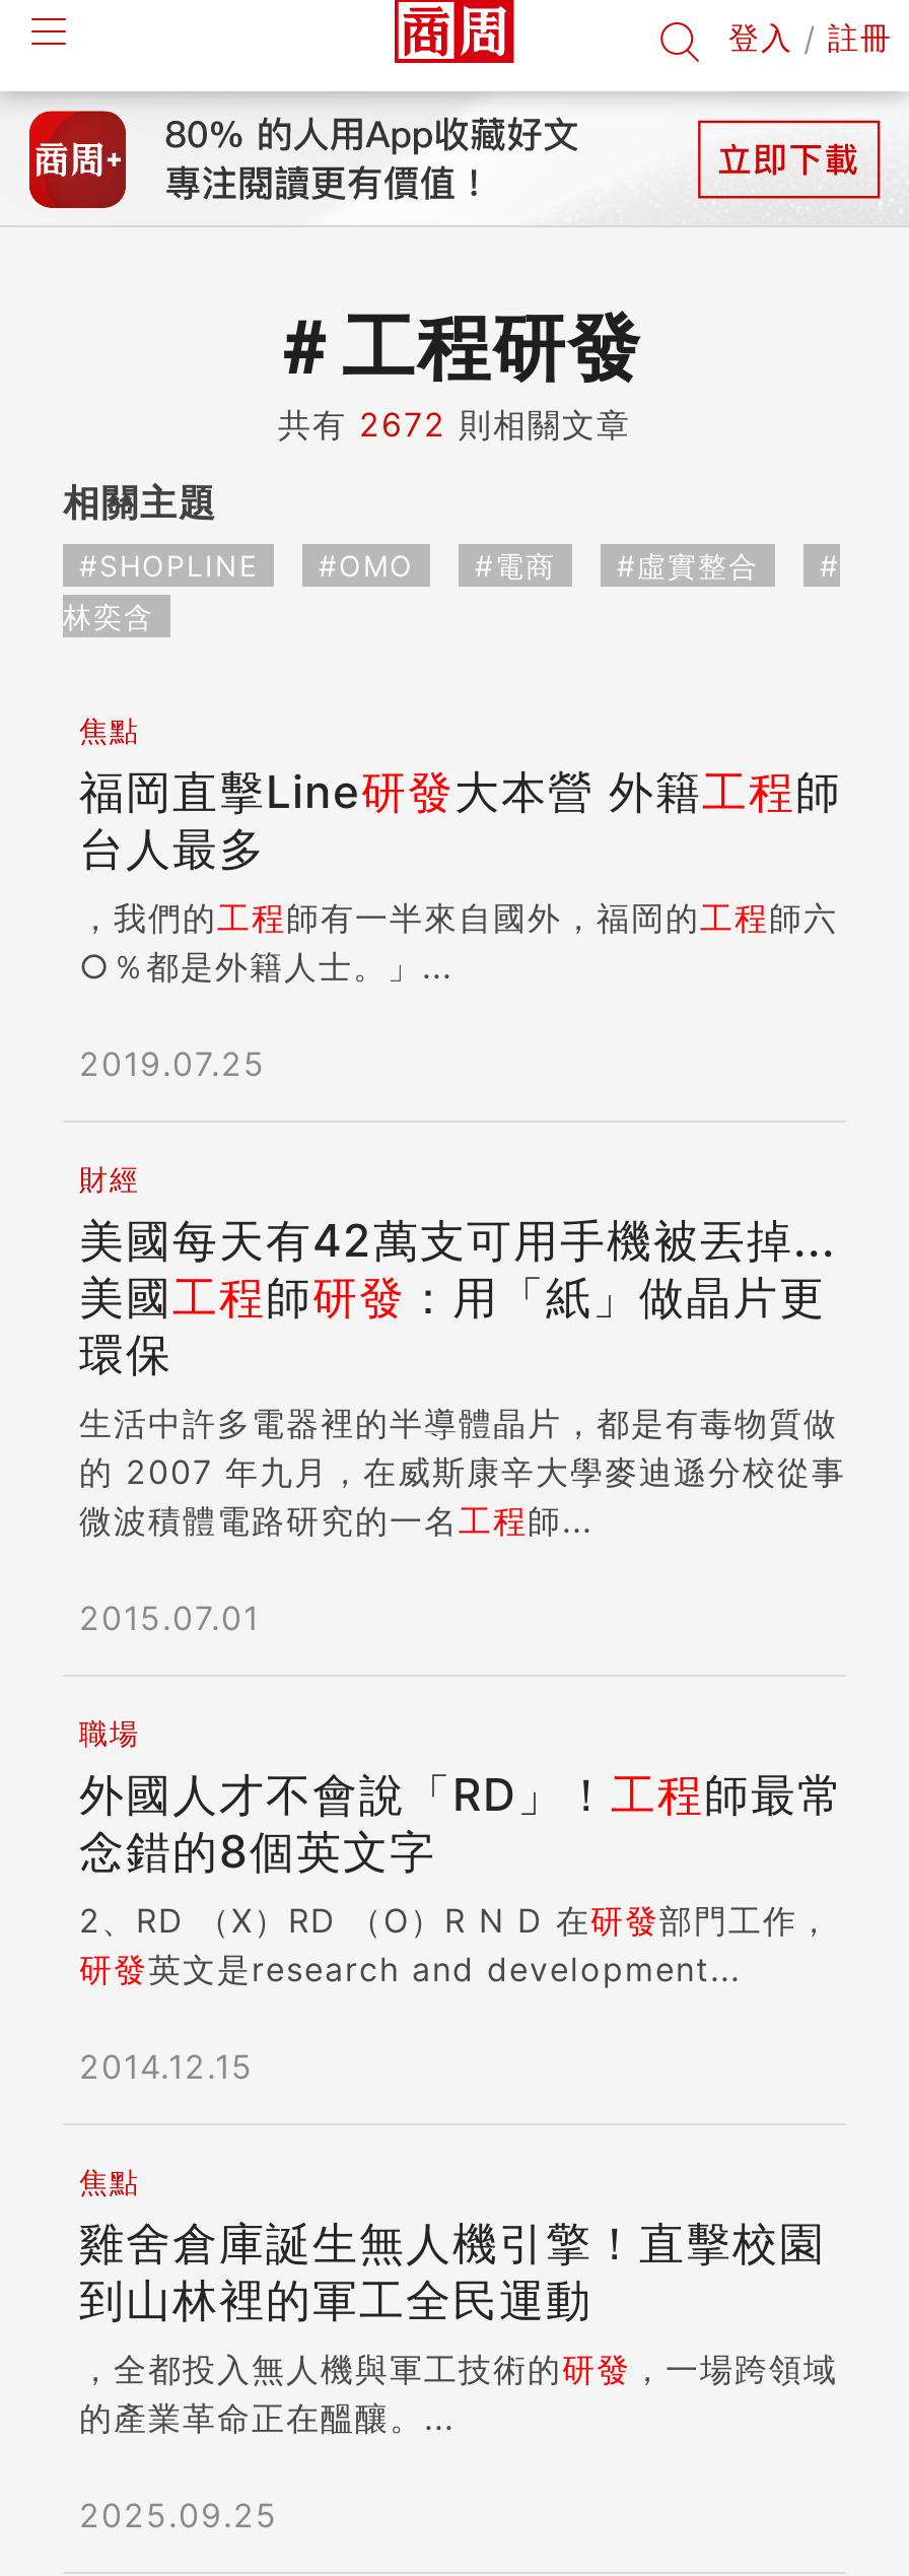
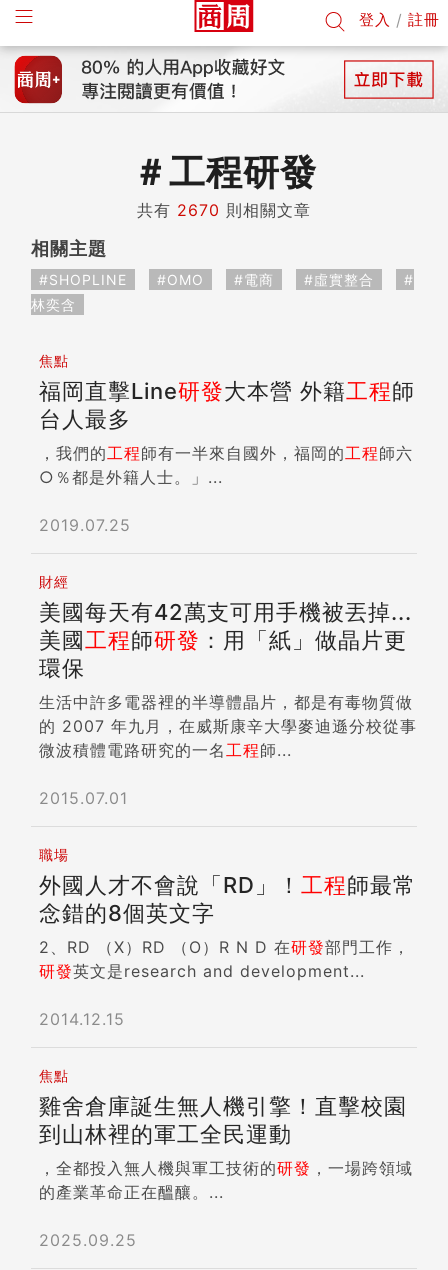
- 共有2672則相關文章
+ 共有2670則相關文章
